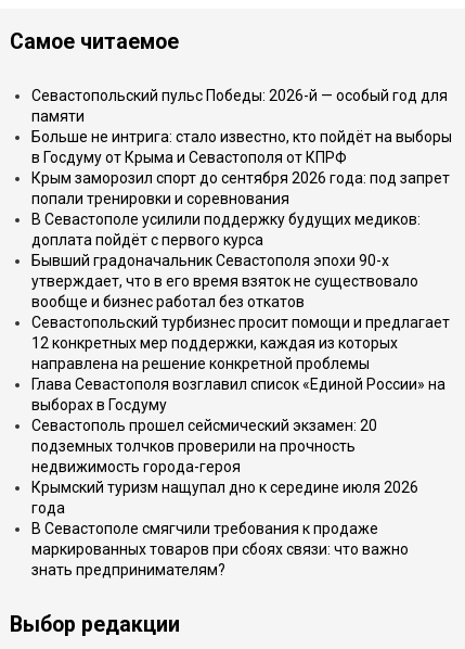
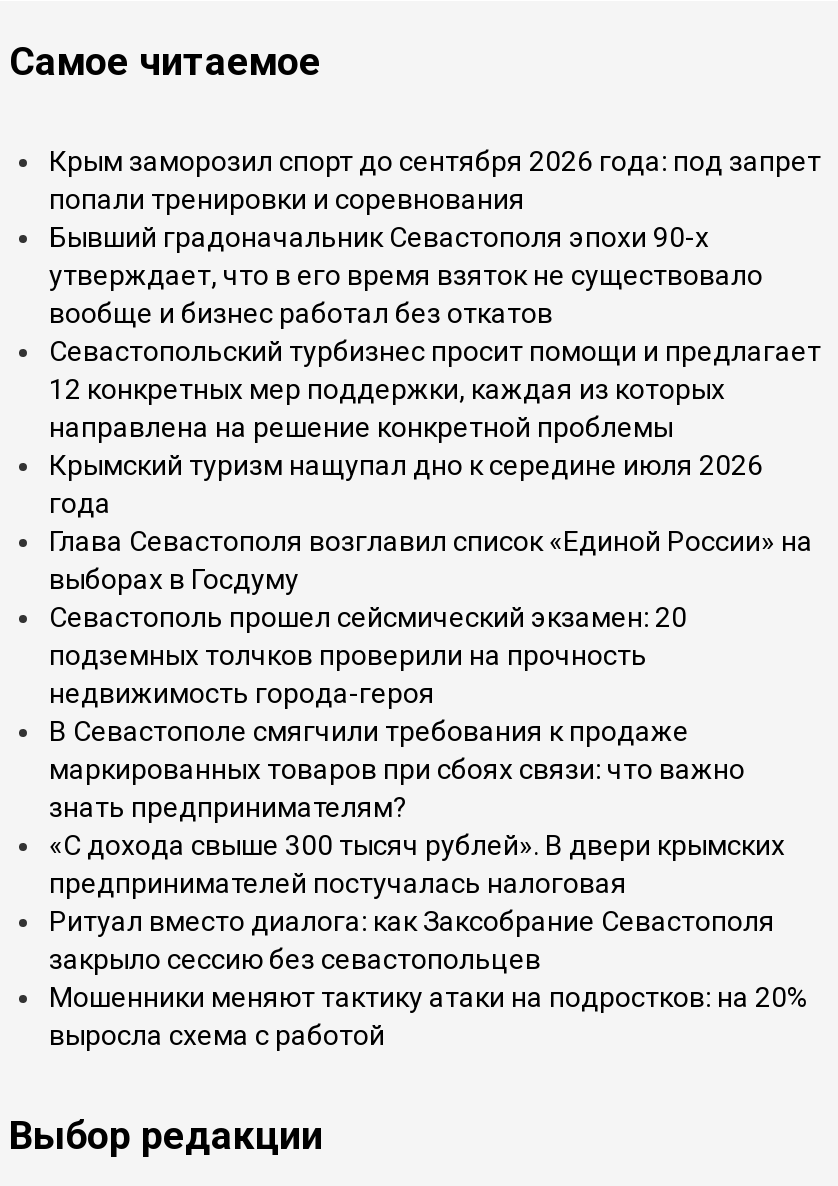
- Севастопольский пульс Победы: 2026-й — особый год для
- памяти
- Больше не интрига: стало известно, кто пойдёт на выборы
- в Госдуму от Крыма и Севастополя от КПРФ

moved up: Крым заморозил спорт до сентября 2026 года: под запрет | попали тренировки и соревнования

- В Севастополе усилили поддержку будущих медиков:
- доплата пойдёт с первого курса

moved up: Бывший градоначальник Севастополя эпохи 90-х | утверждает, что в его время взяток не существовало | вообще и бизнес работал без откатов | Севастопольский турбизнес просит помощи и предлагает | 12 конкретных мер поддержки, каждая из которых | направлена на решение конкретной проблемы

moved up: Глава Севастополя возглавил список «Единой России» на | выборах в Госдуму | Севастополь прошел сейсмический экзамен: 20 | подземных толчков проверили на прочность | недвижимость города-героя

moved up: Крымский туризм нащупал дно к середине июля 2026 | года

moved up: В Севастополе смягчили требования к продаже | маркированных товаров при сбоях связи: что важно | знать предпринимателям?

+ «С дохода свыше 300 тысяч рублей». В двери крымских
+ предпринимателей постучалась налоговая
+ Ритуал вместо диалога: как Заксобрание Севастополя
+ закрыло сессию без севастопольцев
+ Мошенники меняют тактику атаки на подростков: на 20%
+ выросла схема с работой
